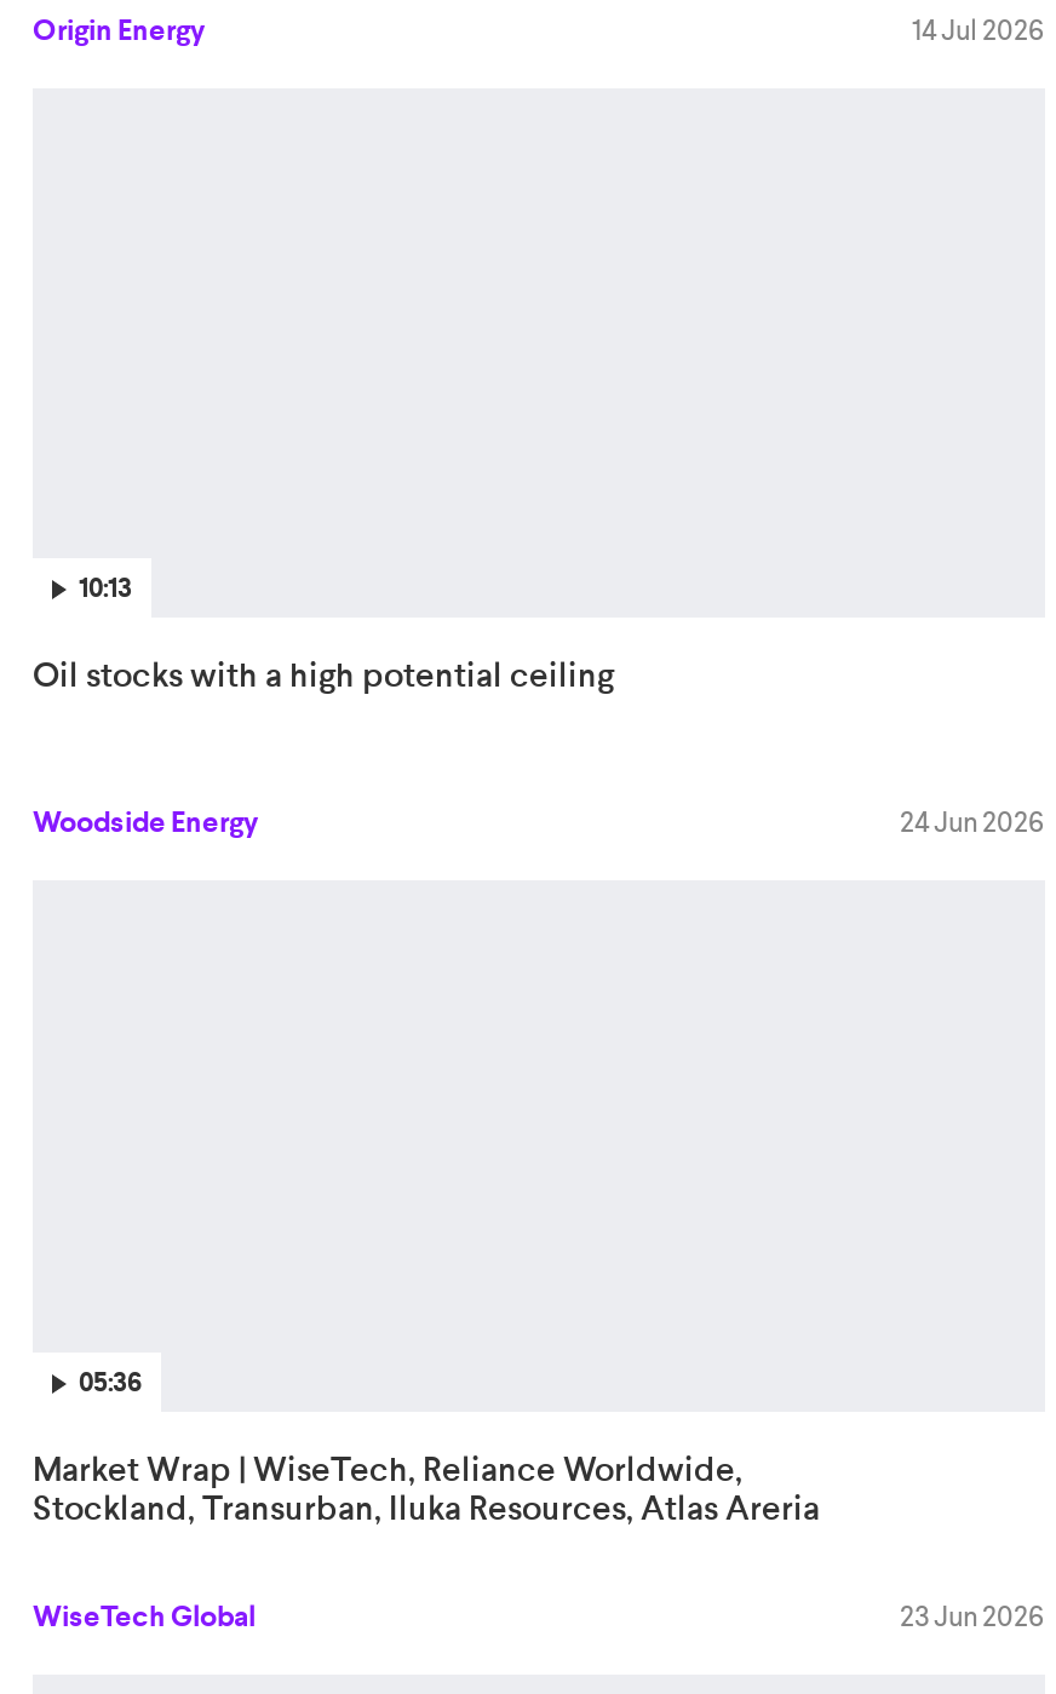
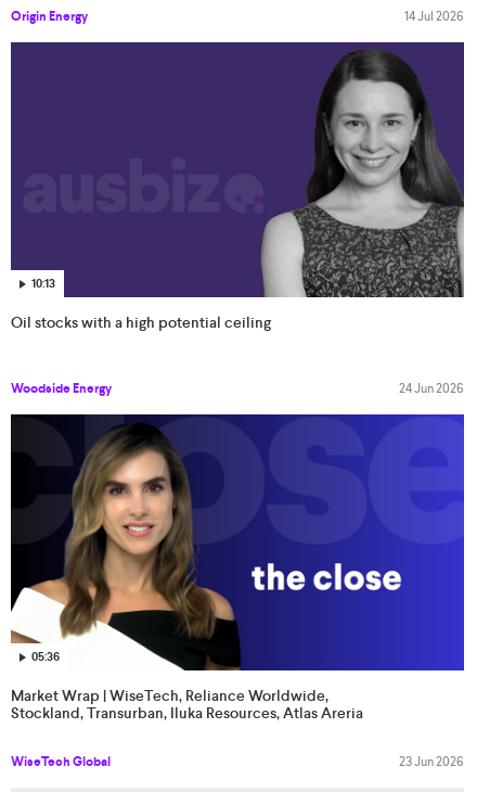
+ [image]

+ [image]
